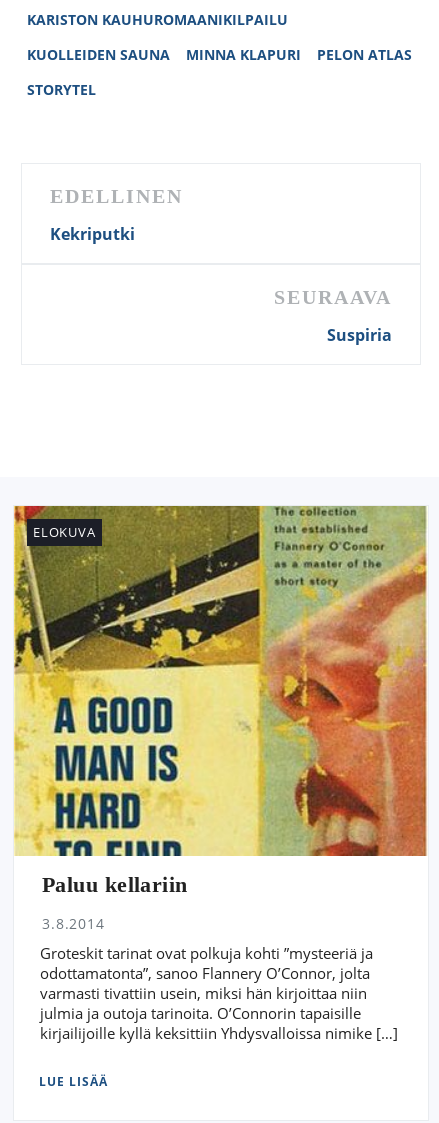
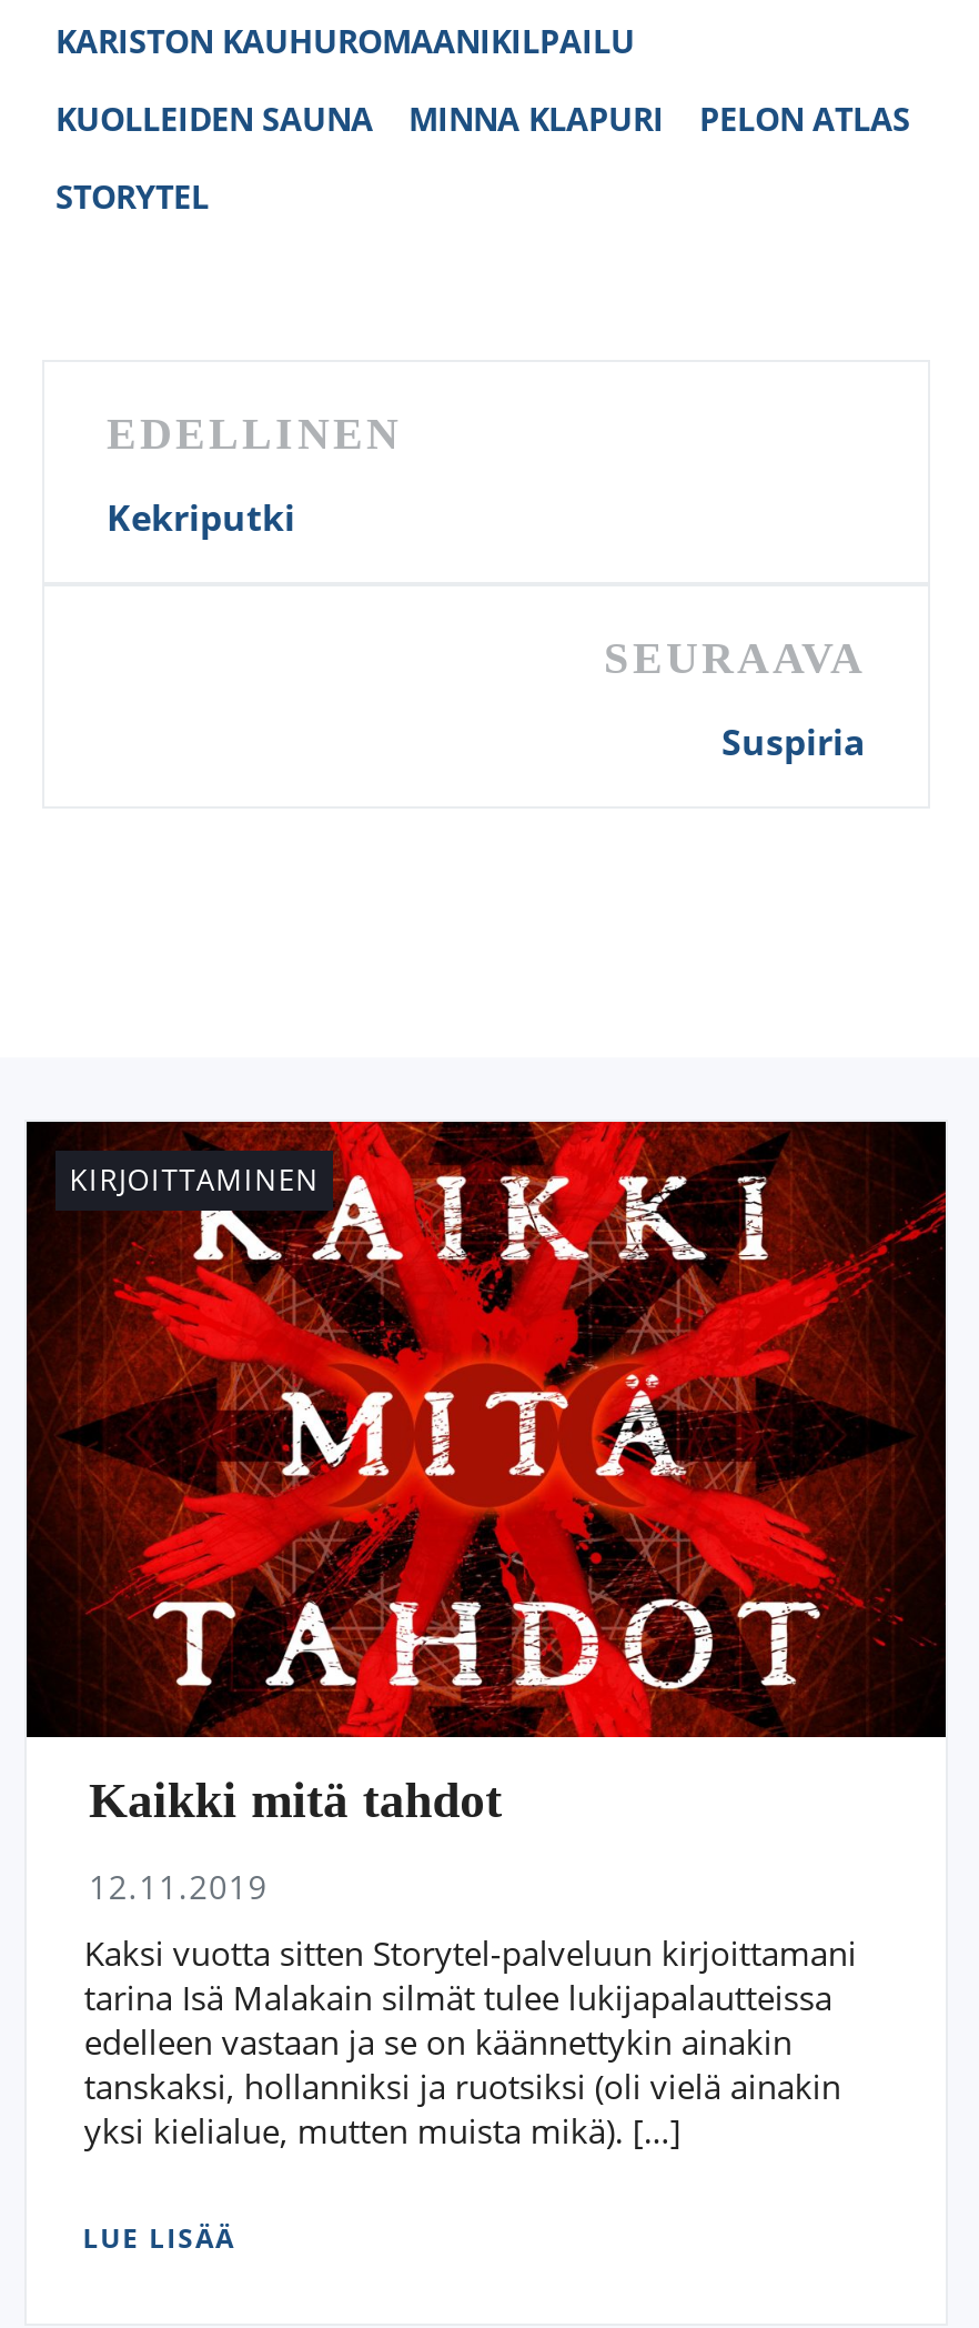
- [image]
- ELOKUVA
+ [image]
+ KIRJOITTAMINEN

- Paluu kellariin
+ Kaikki mitä tahdot

- 3.8.2014
+ 12.11.2019

- Groteskit tarinat ovat polkuja kohti ”mysteeriä ja
- odottamatonta”, sanoo Flannery O’Connor, jolta
- varmasti tivattiin usein, miksi hän kirjoittaa niin
- julmia ja outoja tarinoita. O’Connorin tapaisille
- kirjailijoille kyllä keksittiin Yhdysvalloissa nimike […]
+ Kaksi vuotta sitten Storytel-palveluun kirjoittamani
+ tarina Isä Malakain silmät tulee lukijapalautteissa
+ edelleen vastaan ja se on käännettykin ainakin
+ tanskaksi, hollanniksi ja ruotsiksi (oli vielä ainakin
+ yksi kielialue, mutten muista mikä). […]
